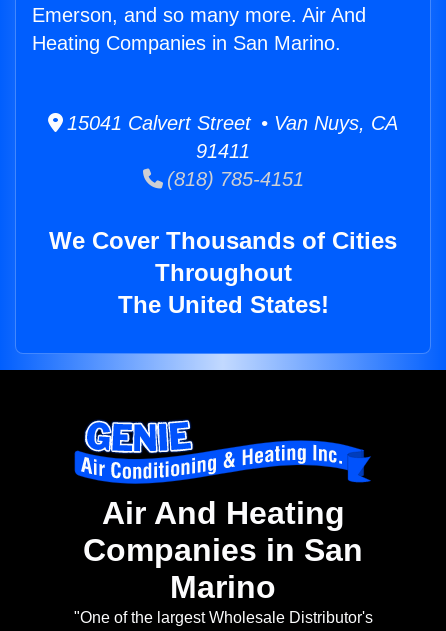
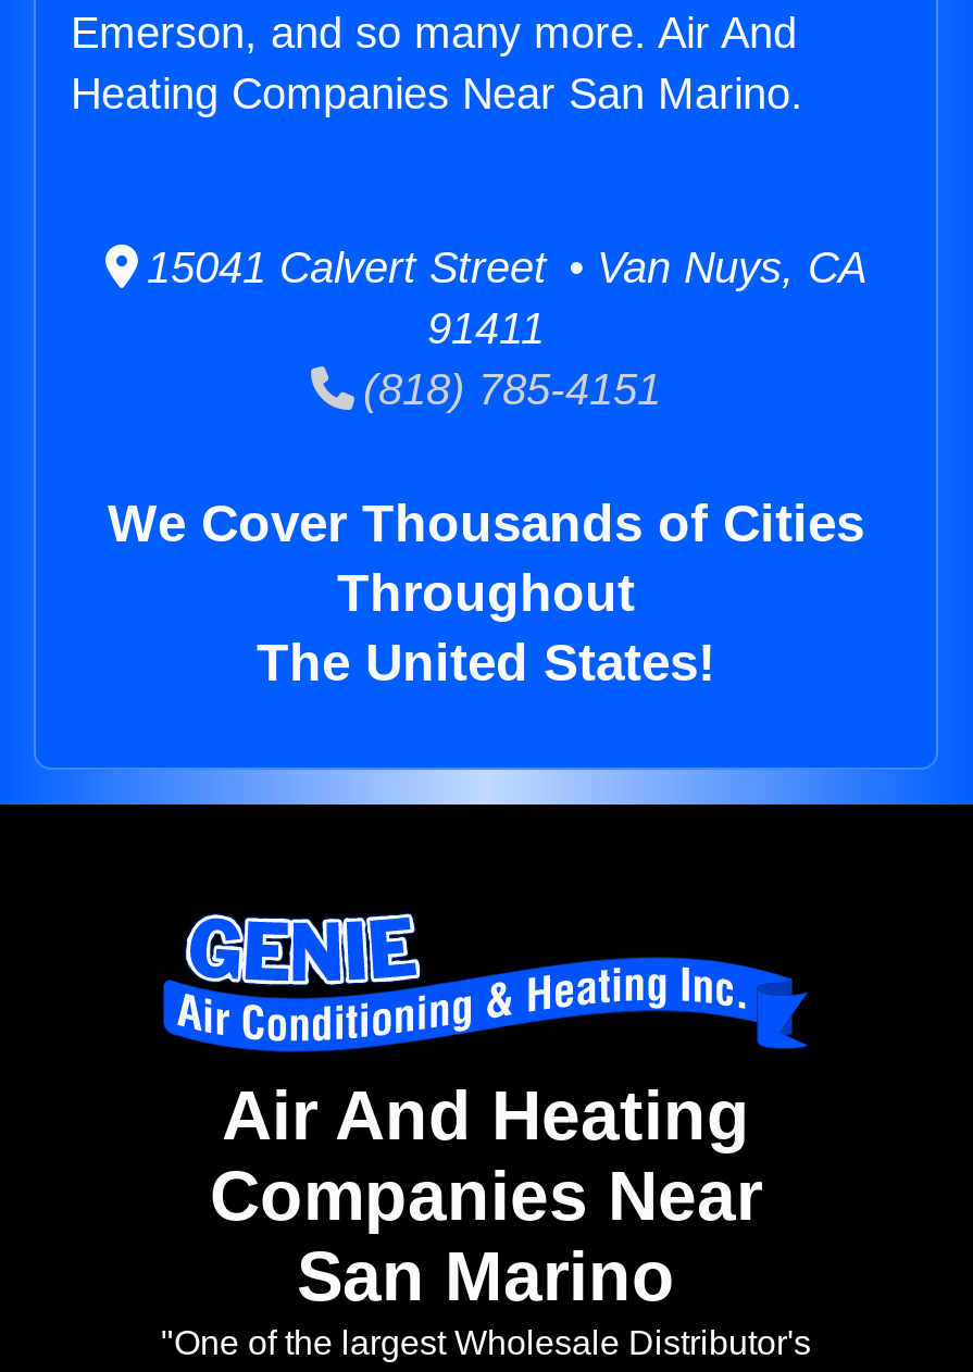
- Heating Companies in San Marino.
+ Heating Companies Near San Marino.

- Companies in San
- Marino
+ Companies Near
+ San Marino
